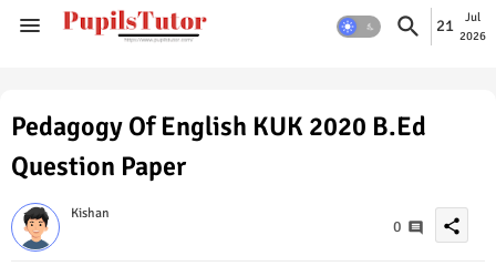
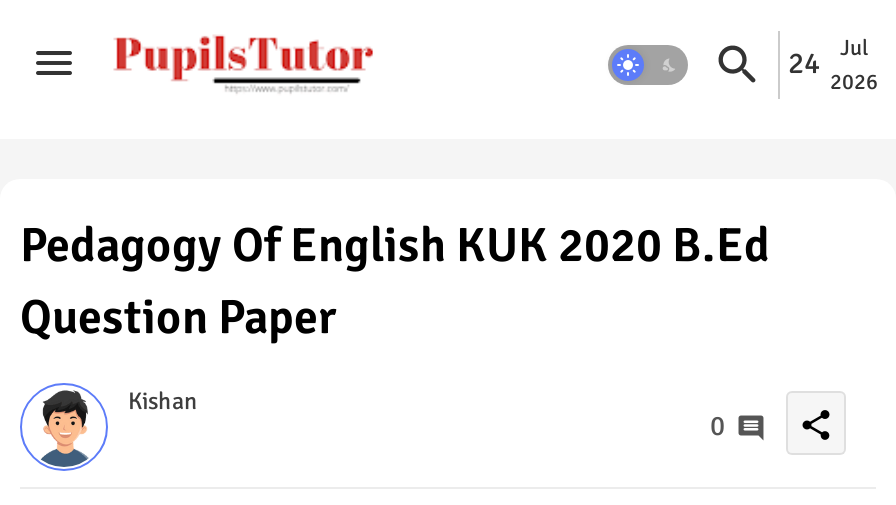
- 21 2026 Jul
+ 24 2026 Jul
